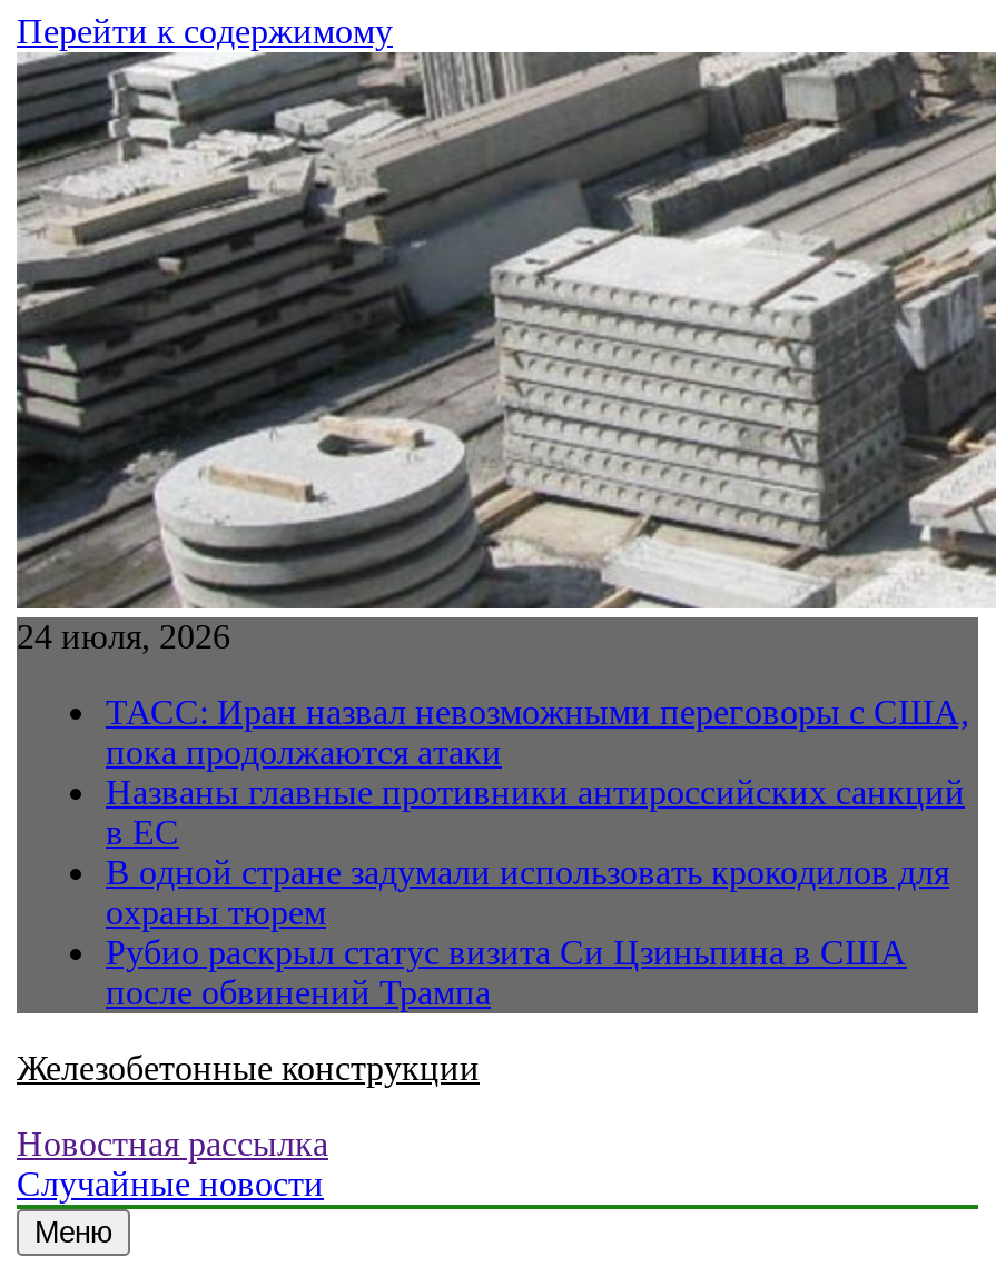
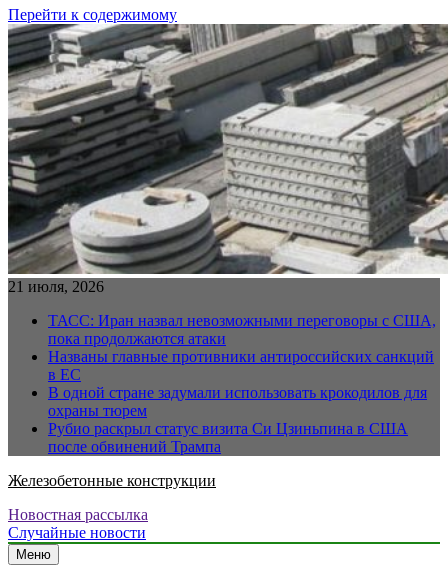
- 24 июля, 2026
+ 21 июля, 2026
